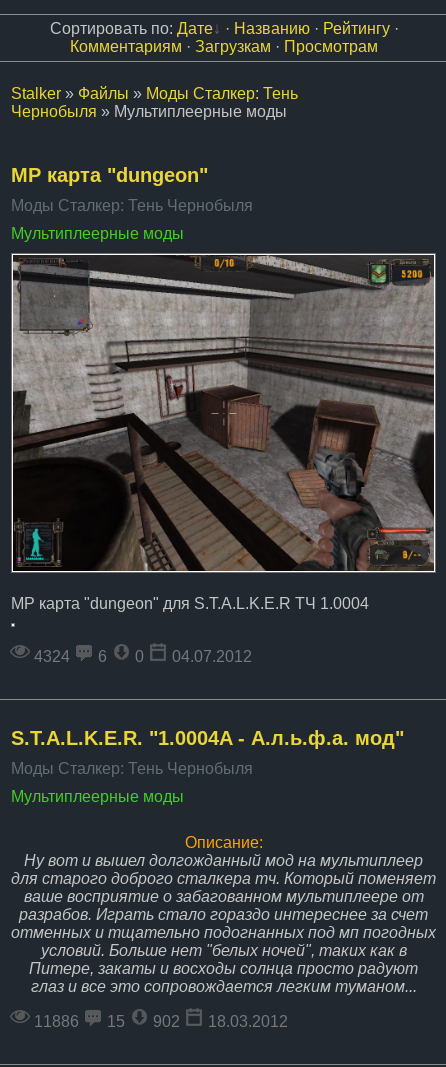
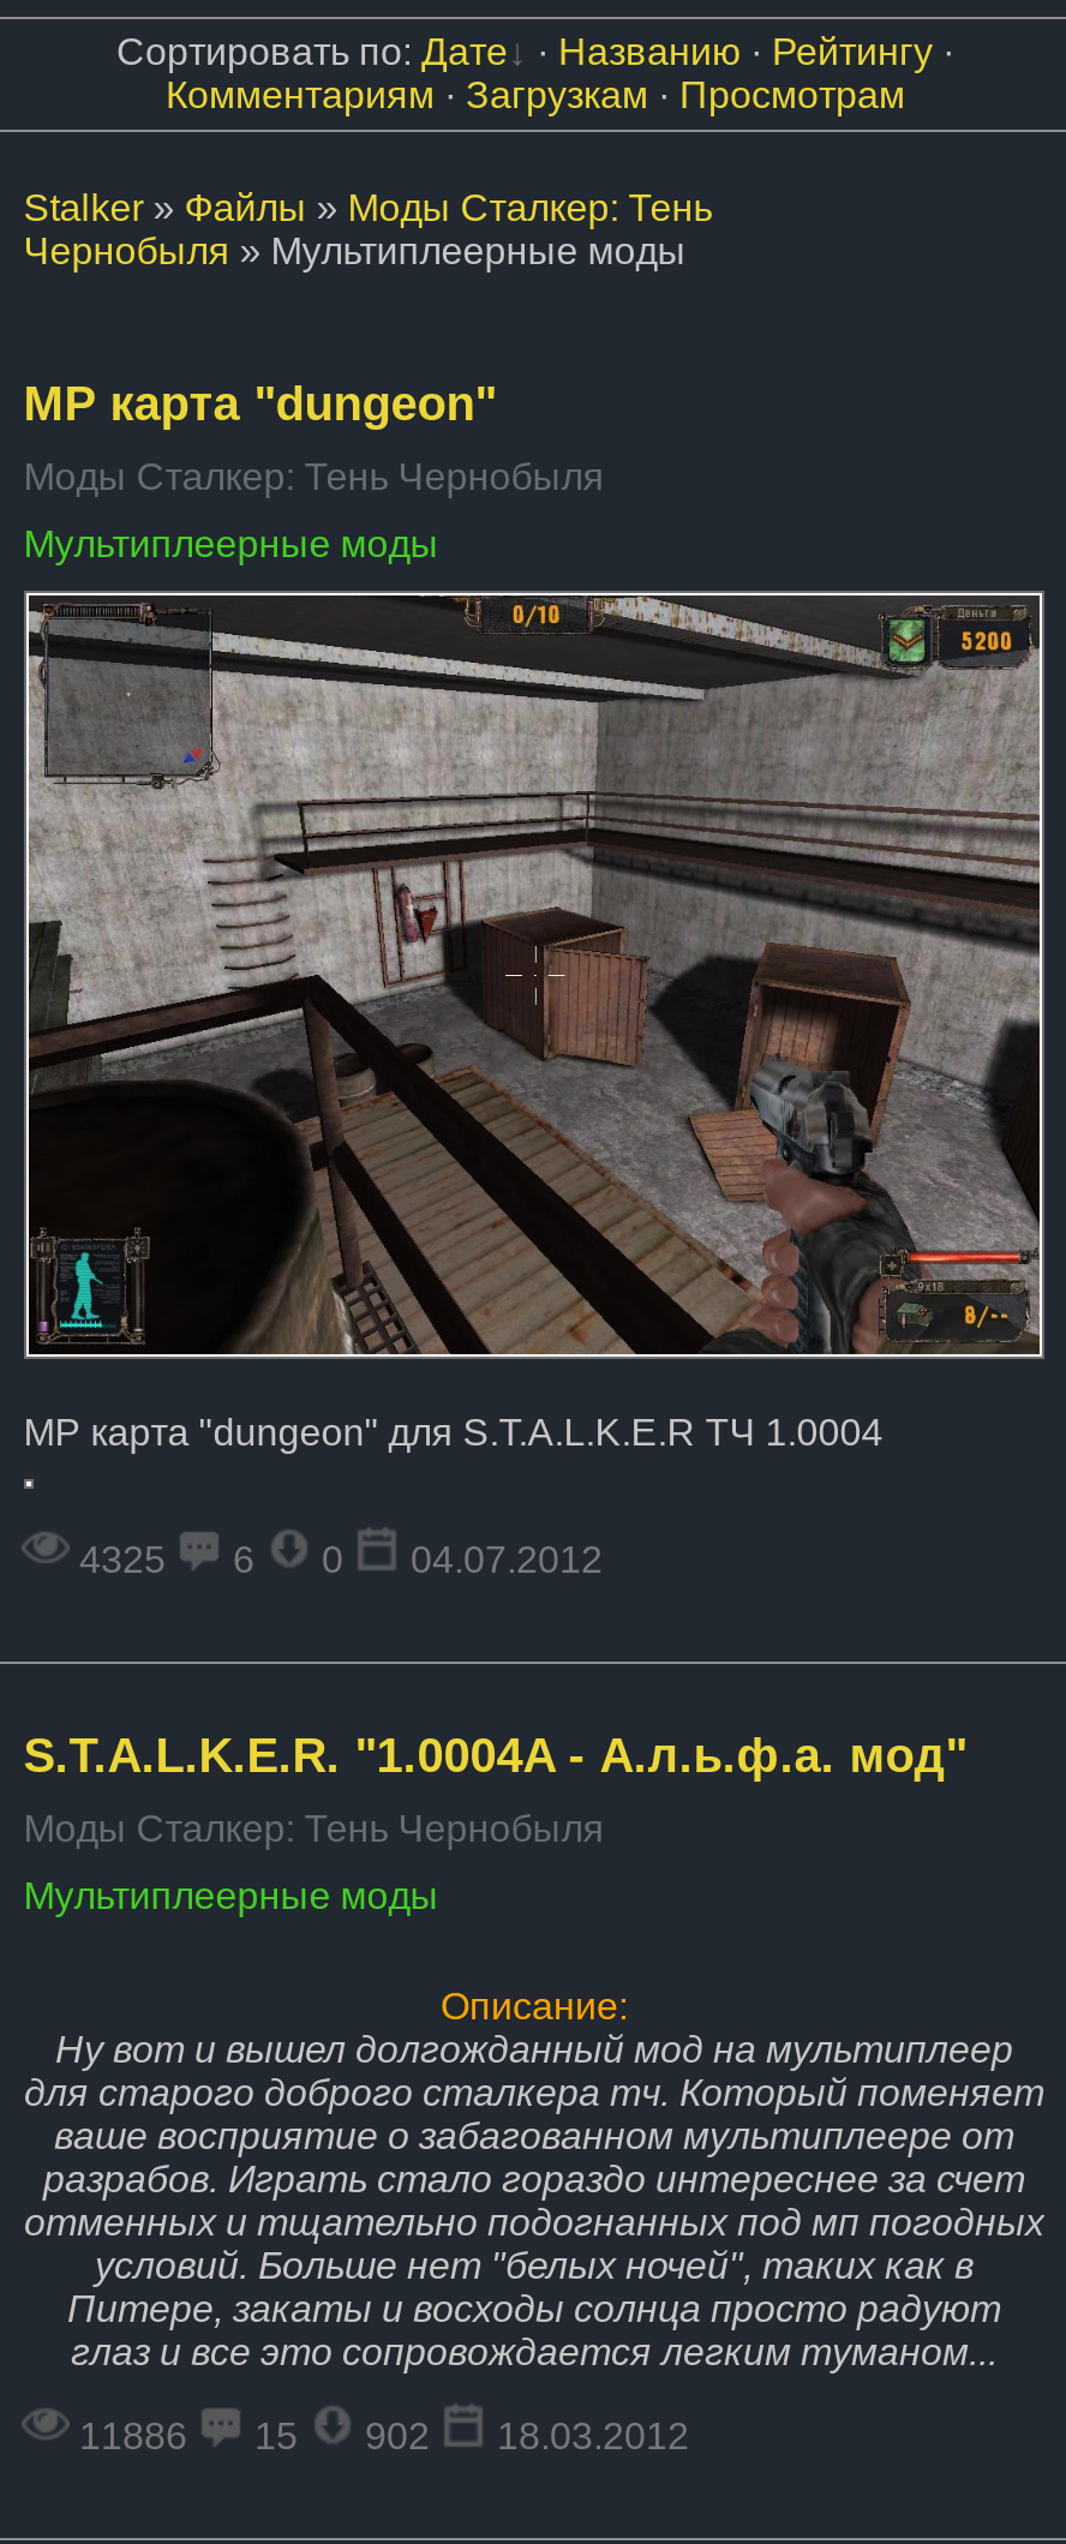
- 4324
+ 4325
